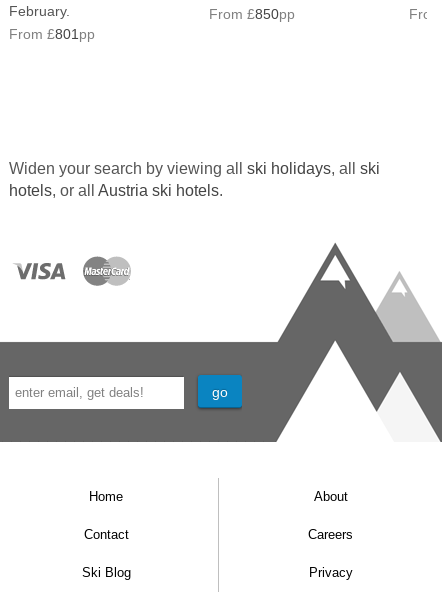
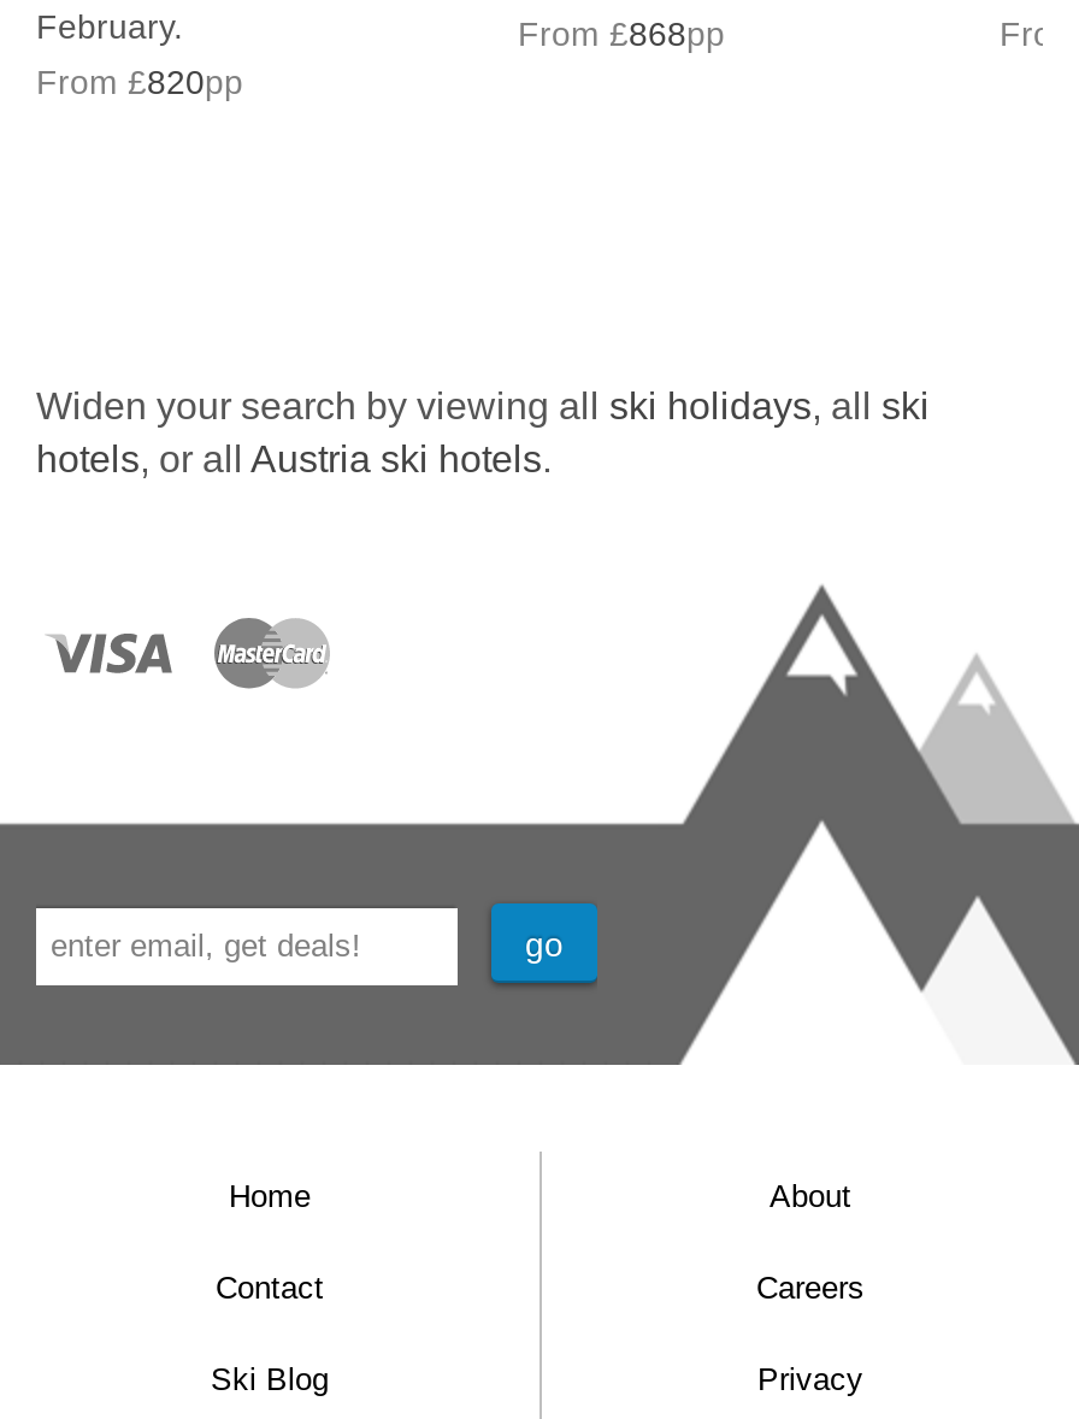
- From £850pp
+ From £868pp

- From £801pp
+ From £820pp
